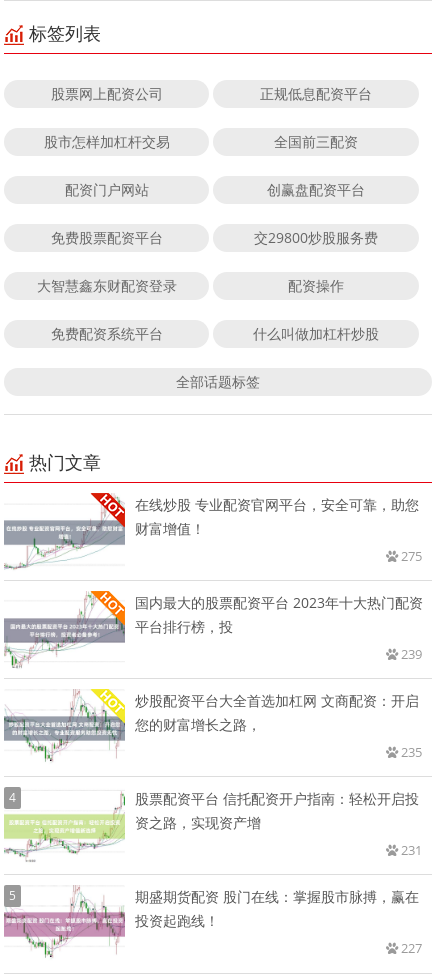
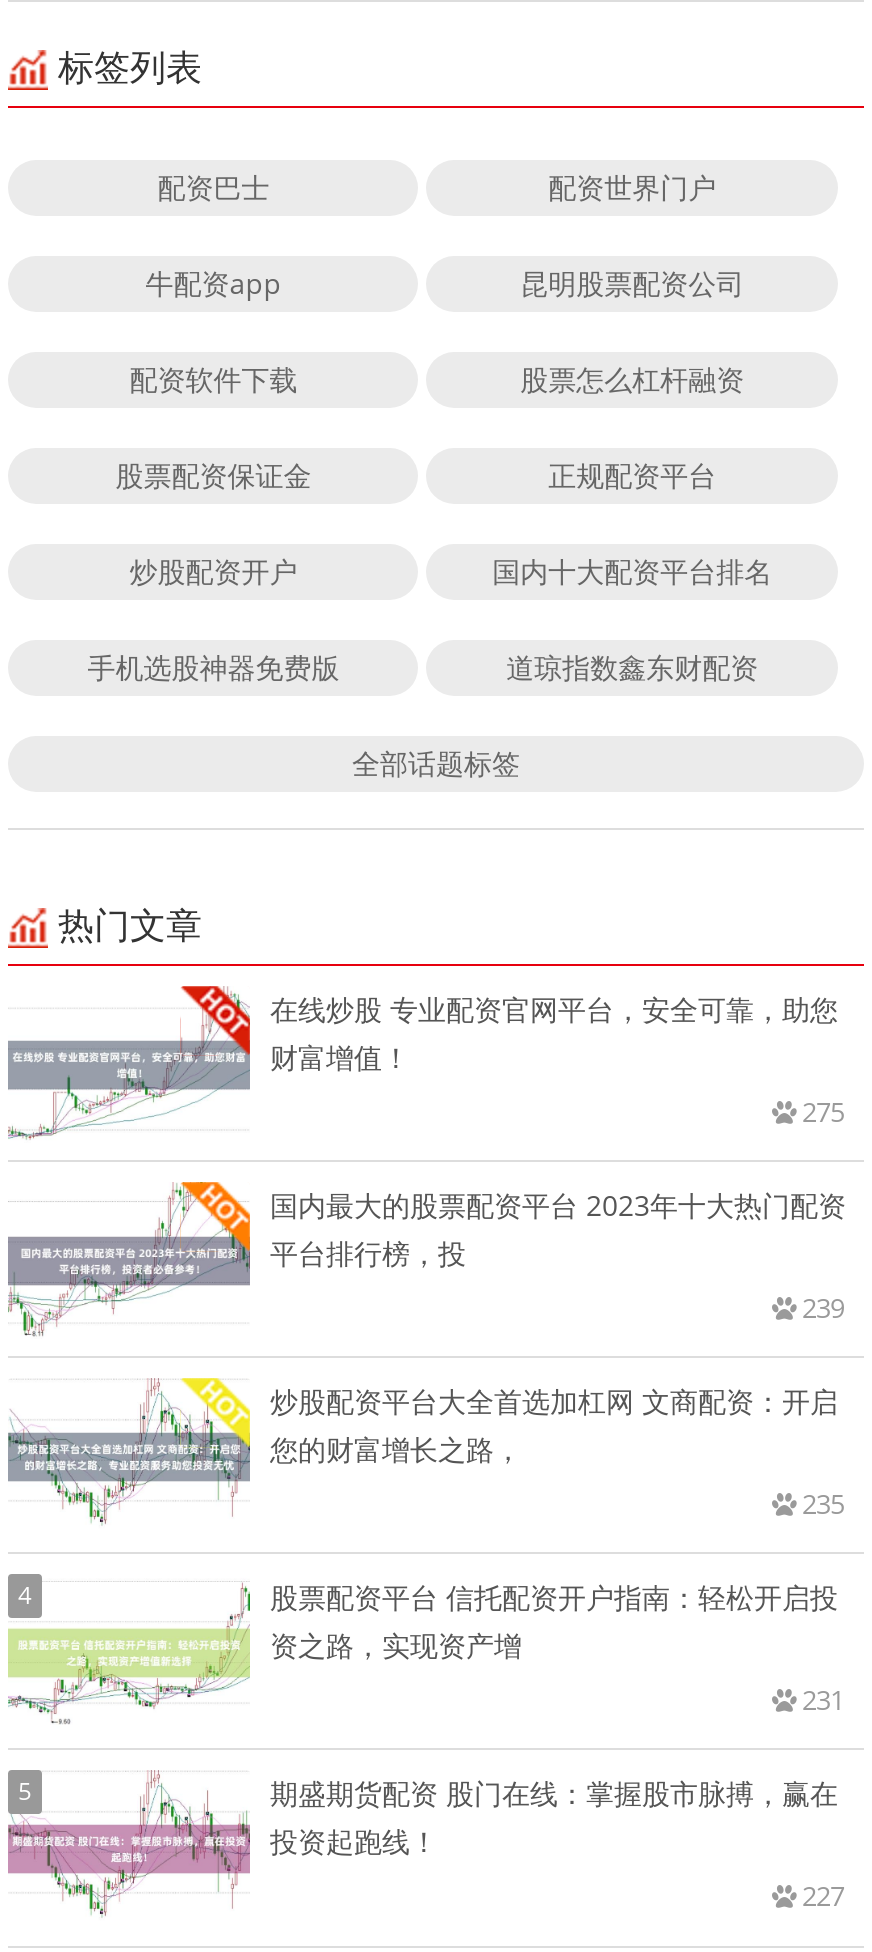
- 股票网上配资公司
- 正规低息配资平台
+ 配资巴士
+ 配资世界门户

- 股市怎样加杠杆交易
- 全国前三配资
+ 牛配资app
+ 昆明股票配资公司

- 配资门户网站
- 创赢盘配资平台
+ 配资软件下载
+ 股票怎么杠杆融资

- 免费股票配资平台
- 交29800炒股服务费
+ 股票配资保证金
+ 正规配资平台

- 大智慧鑫东财配资登录
- 配资操作
+ 炒股配资开户
+ 国内十大配资平台排名

- 免费配资系统平台
- 什么叫做加杠杆炒股
+ 手机选股神器免费版
+ 道琼指数鑫东财配资
